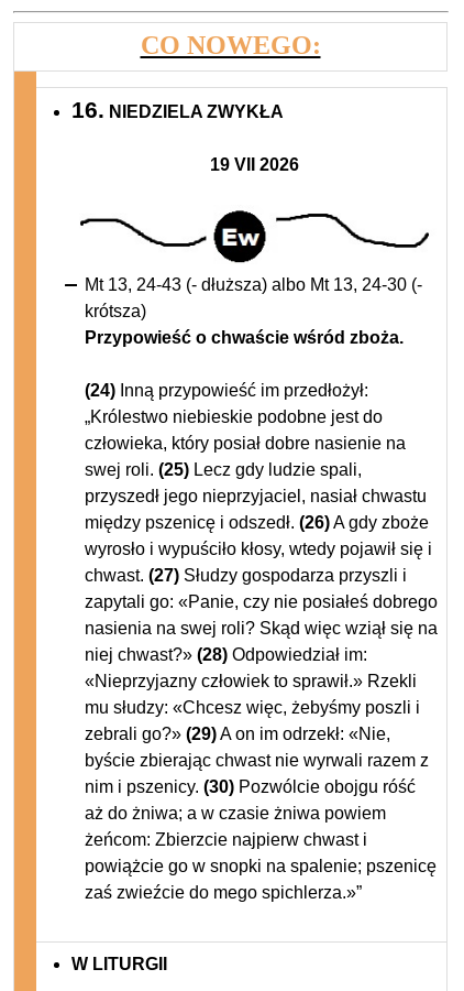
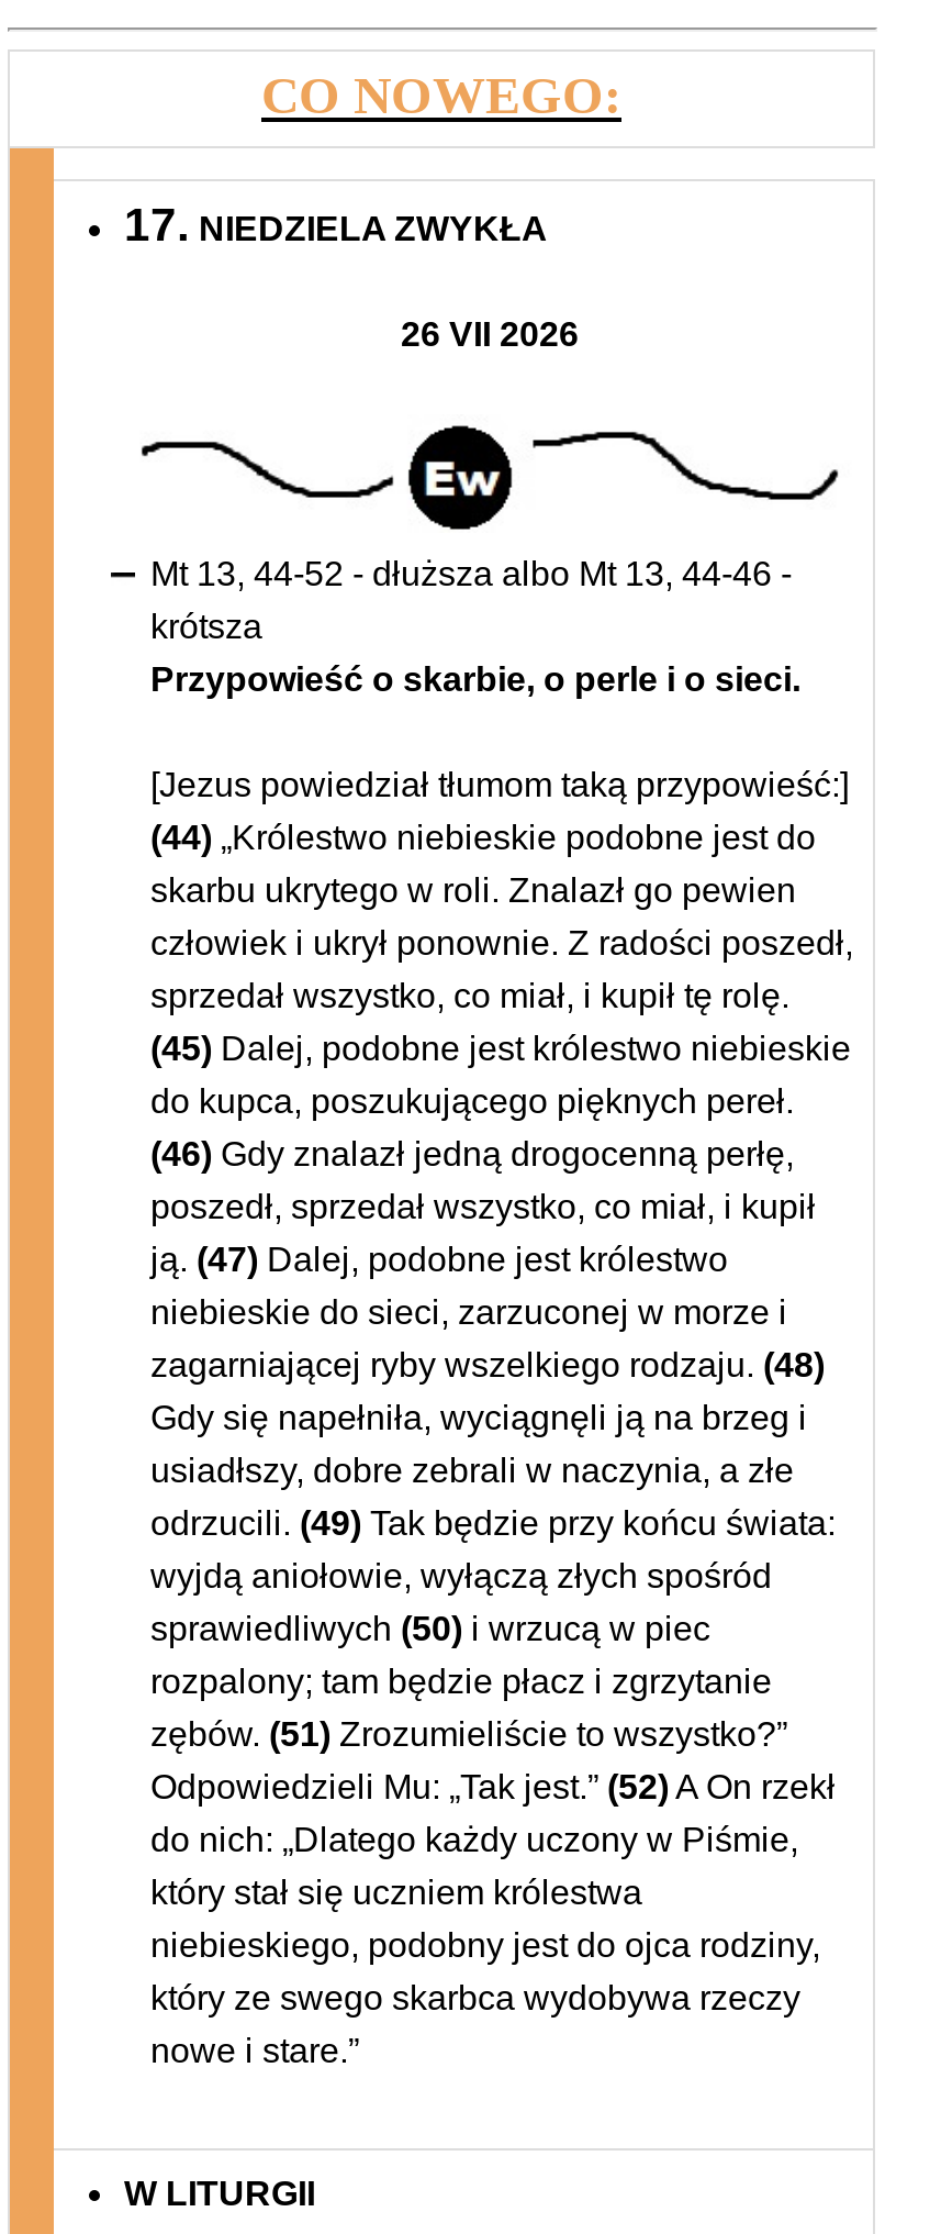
- 16. NIEDZIELA ZWYKŁA
+ 17. NIEDZIELA ZWYKŁA

- 19 VII 2026
+ 26 VII 2026

- Mt 13, 24-43 (- dłuższa) albo Mt 13, 24-30 (-
- krótsza)
- Przypowieść o chwaście wśród zboża.
+ Mt 13, 44-52 - dłuższa albo Mt 13, 44-46 -
+ krótsza
+ Przypowieść o skarbie, o perle i o sieci.

- (24) Inną przypowieść im przedłożył:
- „Królestwo niebieskie podobne jest do
- człowieka, który posiał dobre nasienie na
- swej roli. (25) Lecz gdy ludzie spali,
- przyszedł jego nieprzyjaciel, nasiał chwastu
- między pszenicę i odszedł. (26) A gdy zboże
- wyrosło i wypuściło kłosy, wtedy pojawił się i
- chwast. (27) Słudzy gospodarza przyszli i
- zapytali go: «Panie, czy nie posiałeś dobrego
- nasienia na swej roli? Skąd więc wziął się na
- niej chwast?» (28) Odpowiedział im:
- «Nieprzyjazny człowiek to sprawił.» Rzekli
- mu słudzy: «Chcesz więc, żebyśmy poszli i
- zebrali go?» (29) A on im odrzekł: «Nie,
- byście zbierając chwast nie wyrwali razem z
- nim i pszenicy. (30) Pozwólcie obojgu róść
- aż do żniwa; a w czasie żniwa powiem
- żeńcom: Zbierzcie najpierw chwast i
- powiążcie go w snopki na spalenie; pszenicę
- zaś zwieźcie do mego spichlerza.»”
+ [Jezus powiedział tłumom taką przypowieść:]
+ (44) „Królestwo niebieskie podobne jest do
+ skarbu ukrytego w roli. Znalazł go pewien
+ człowiek i ukrył ponownie. Z radości poszedł,
+ sprzedał wszystko, co miał, i kupił tę rolę.
+ (45) Dalej, podobne jest królestwo niebieskie
+ do kupca, poszukującego pięknych pereł.
+ (46) Gdy znalazł jedną drogocenną perłę,
+ poszedł, sprzedał wszystko, co miał, i kupił
+ ją. (47) Dalej, podobne jest królestwo
+ niebieskie do sieci, zarzuconej w morze i
+ zagarniającej ryby wszelkiego rodzaju. (48)
+ Gdy się napełniła, wyciągnęli ją na brzeg i
+ usiadłszy, dobre zebrali w naczynia, a złe
+ odrzucili. (49) Tak będzie przy końcu świata:
+ wyjdą aniołowie, wyłączą złych spośród
+ sprawiedliwych (50) i wrzucą w piec
+ rozpalony; tam będzie płacz i zgrzytanie
+ zębów. (51) Zrozumieliście to wszystko?”
+ Odpowiedzieli Mu: „Tak jest.” (52) A On rzekł
+ do nich: „Dlatego każdy uczony w Piśmie,
+ który stał się uczniem królestwa
+ niebieskiego, podobny jest do ojca rodziny,
+ który ze swego skarbca wydobywa rzeczy
+ nowe i stare.”
